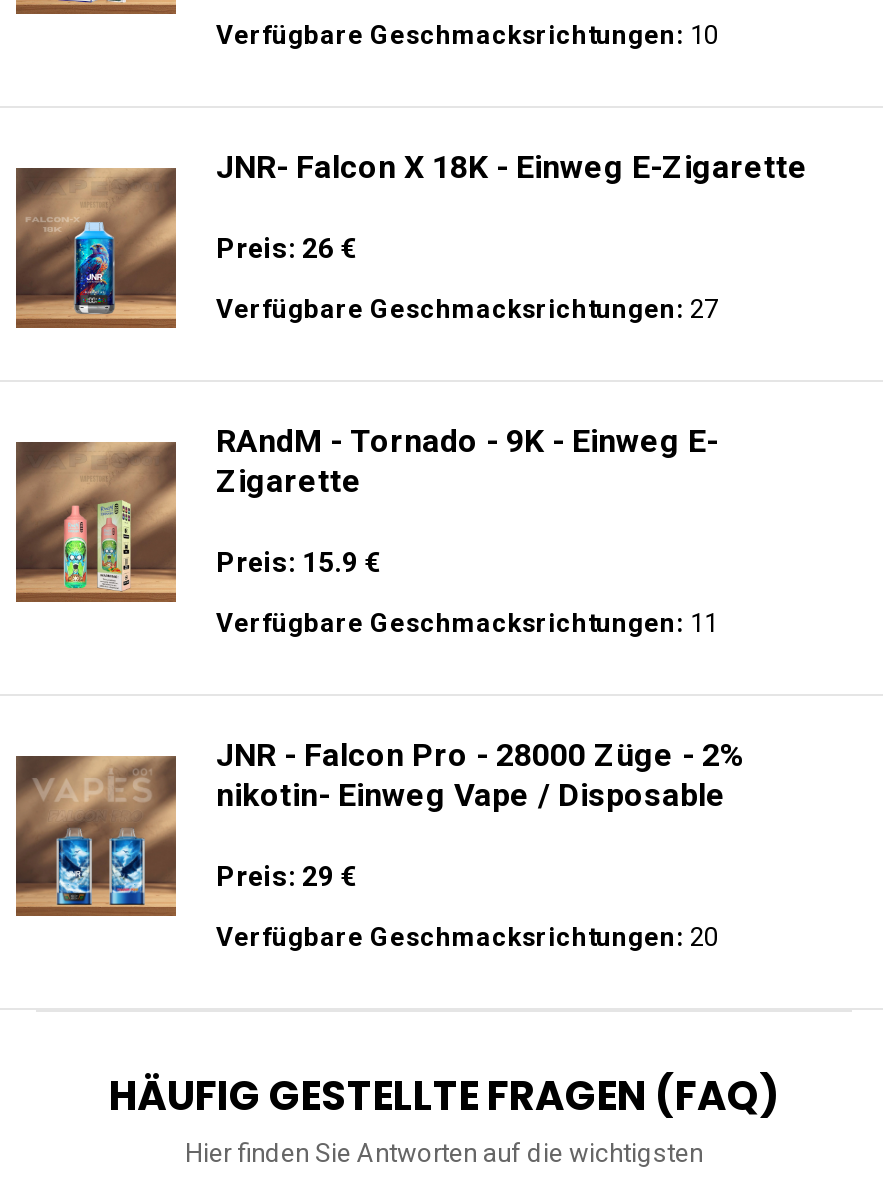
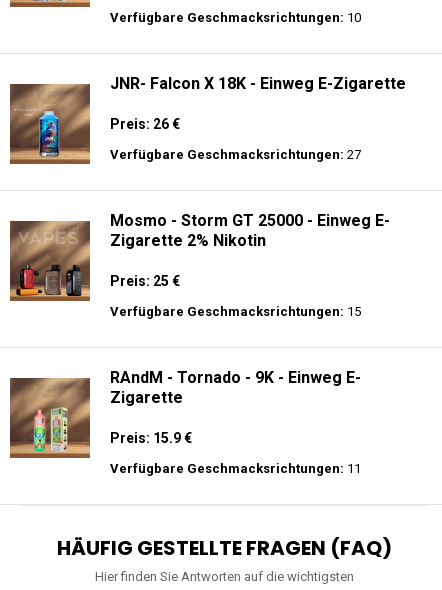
+ [image]
+ Mosmo - Storm GT 25000 - Einweg E-
+ Zigarette 2% Nikotin
+ Preis: 25 €
+ Verfügbare Geschmacksrichtungen: 15

moved down: [image] | RAndM - Tornado - 9K - Einweg E- | Zigarette | Preis: 15.9 € | Verfügbare Geschmacksrichtungen: 11

- [image]
- JNR - Falcon Pro - 28000 Züge - 2%
- nikotin- Einweg Vape / Disposable
- Preis: 29 €
- Verfügbare Geschmacksrichtungen: 20
